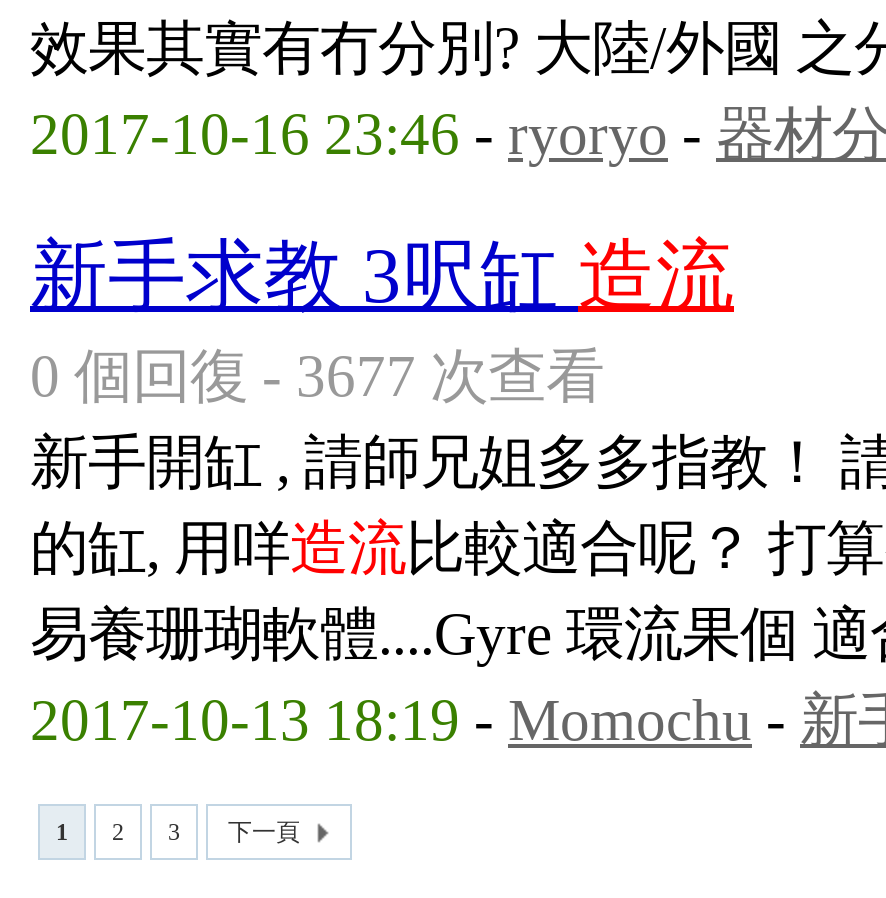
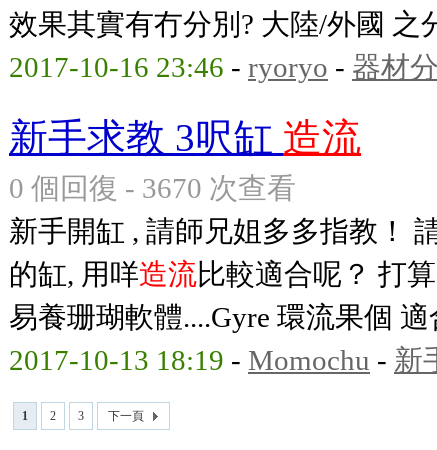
- 0 個回復 - 3677 次查看
+ 0 個回復 - 3670 次查看
